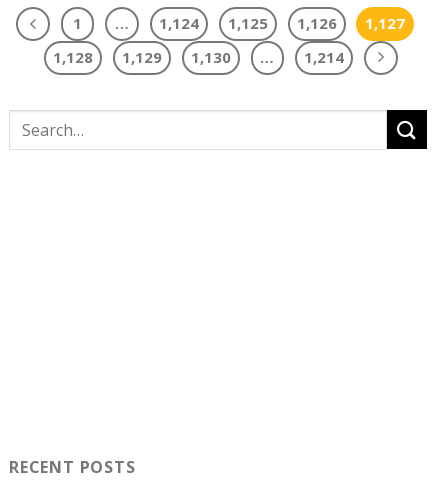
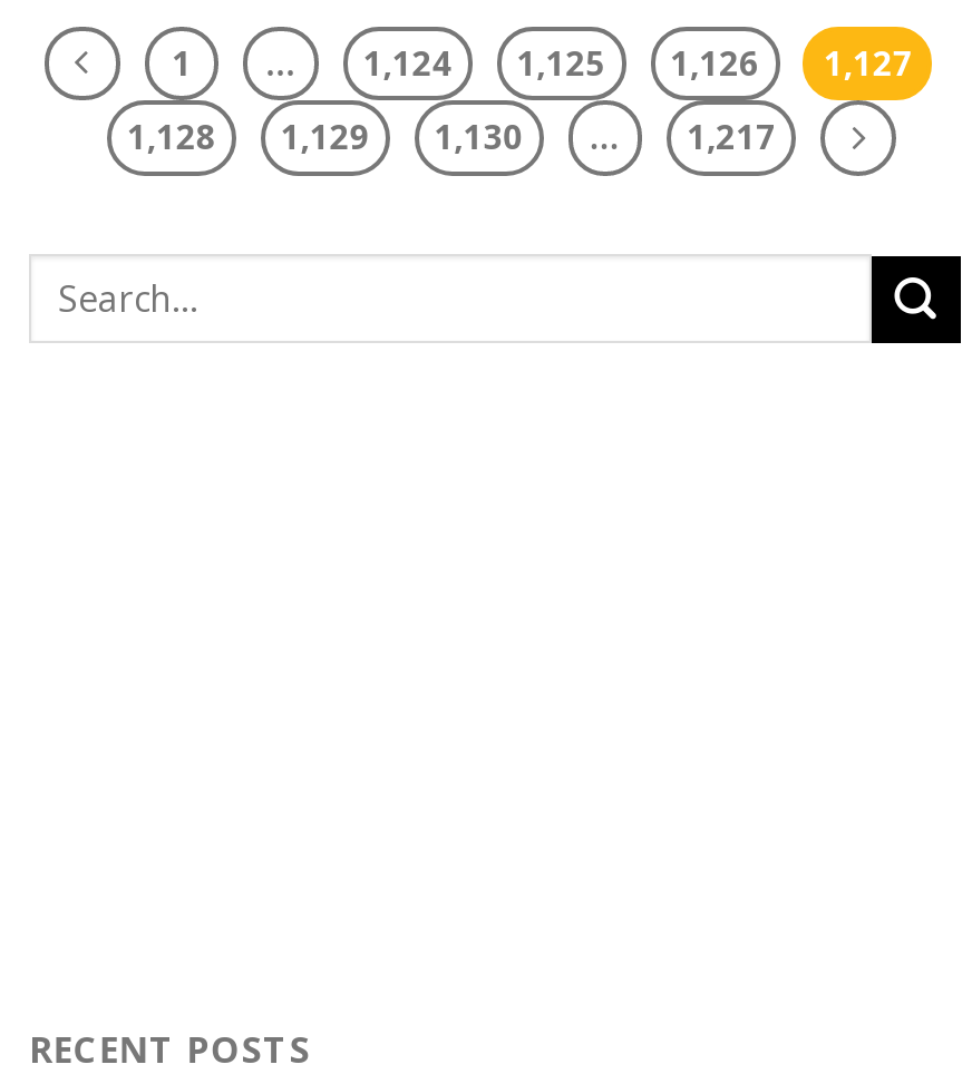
- 1,214
+ 1,217
